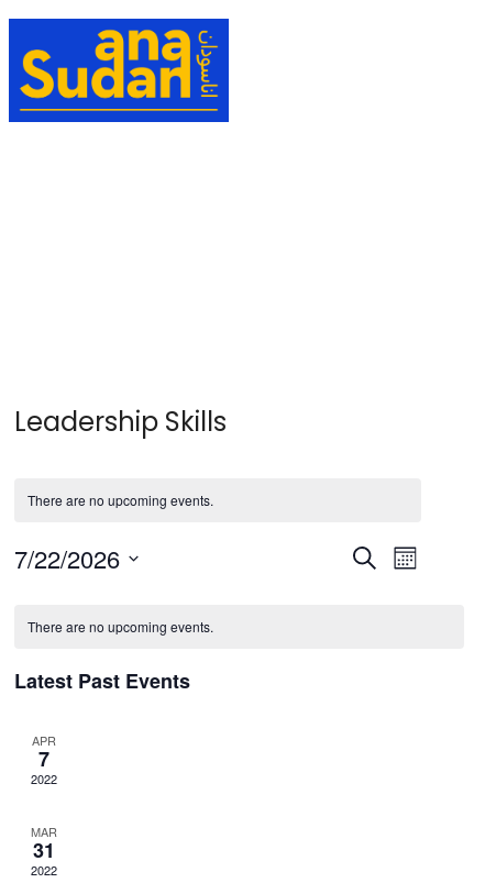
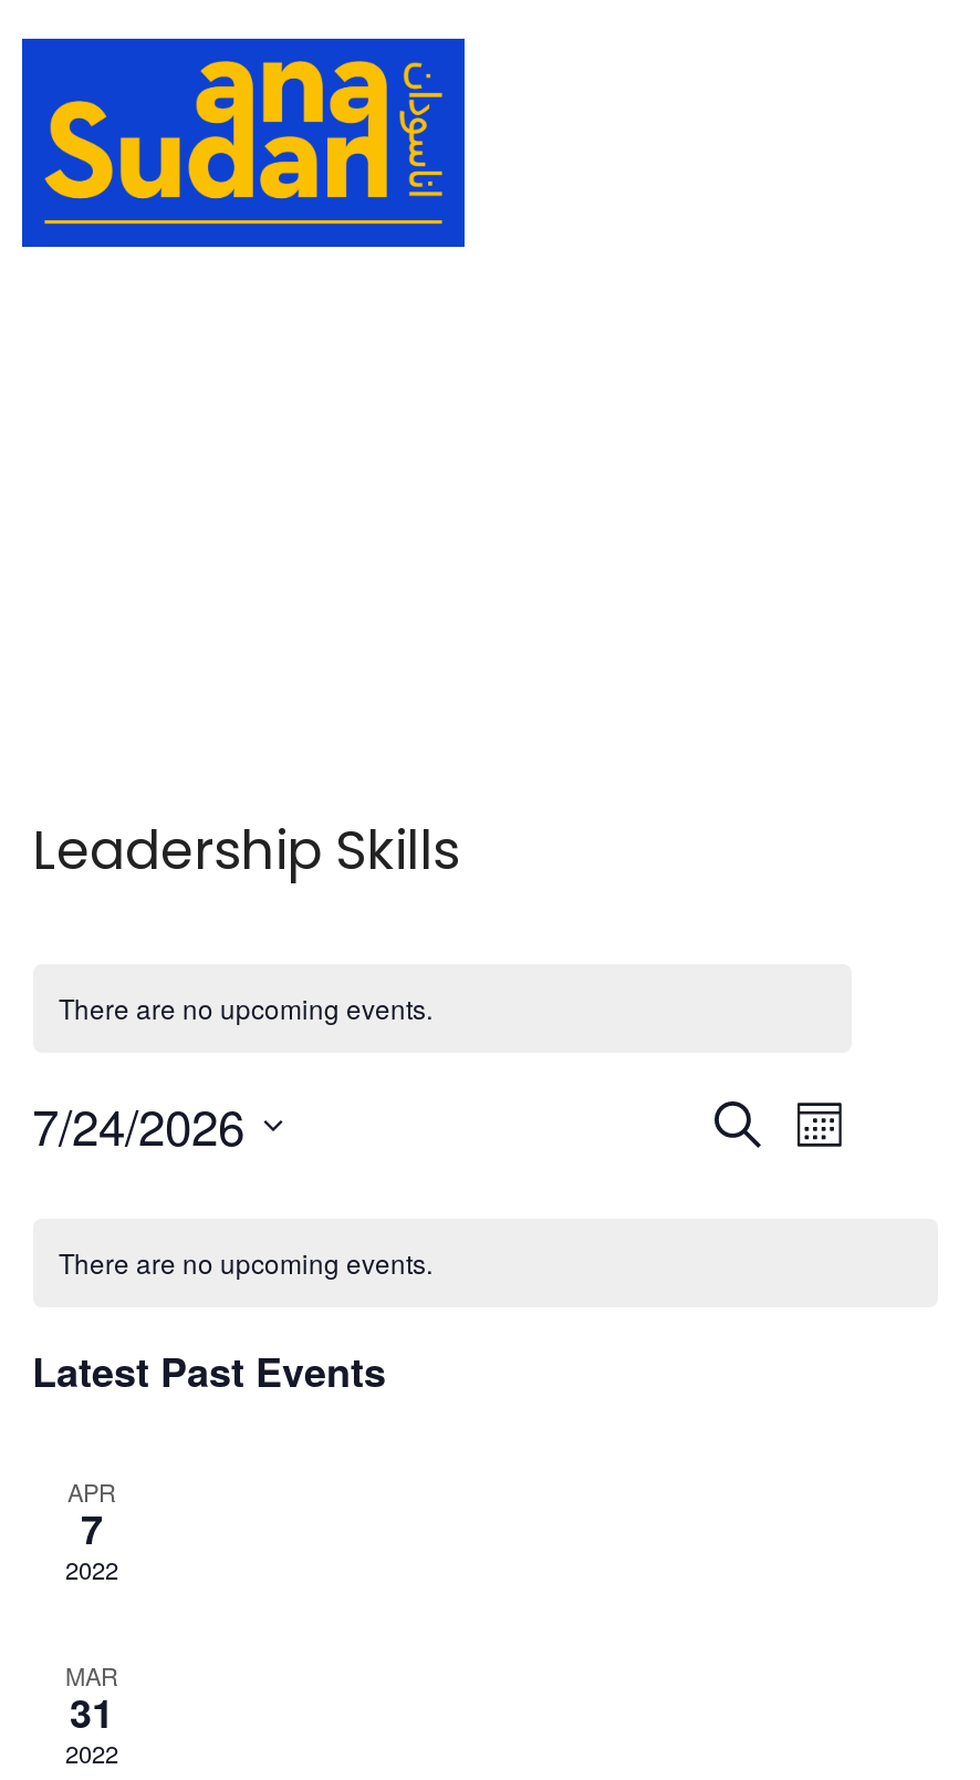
- 7/22/2026
+ 7/24/2026
